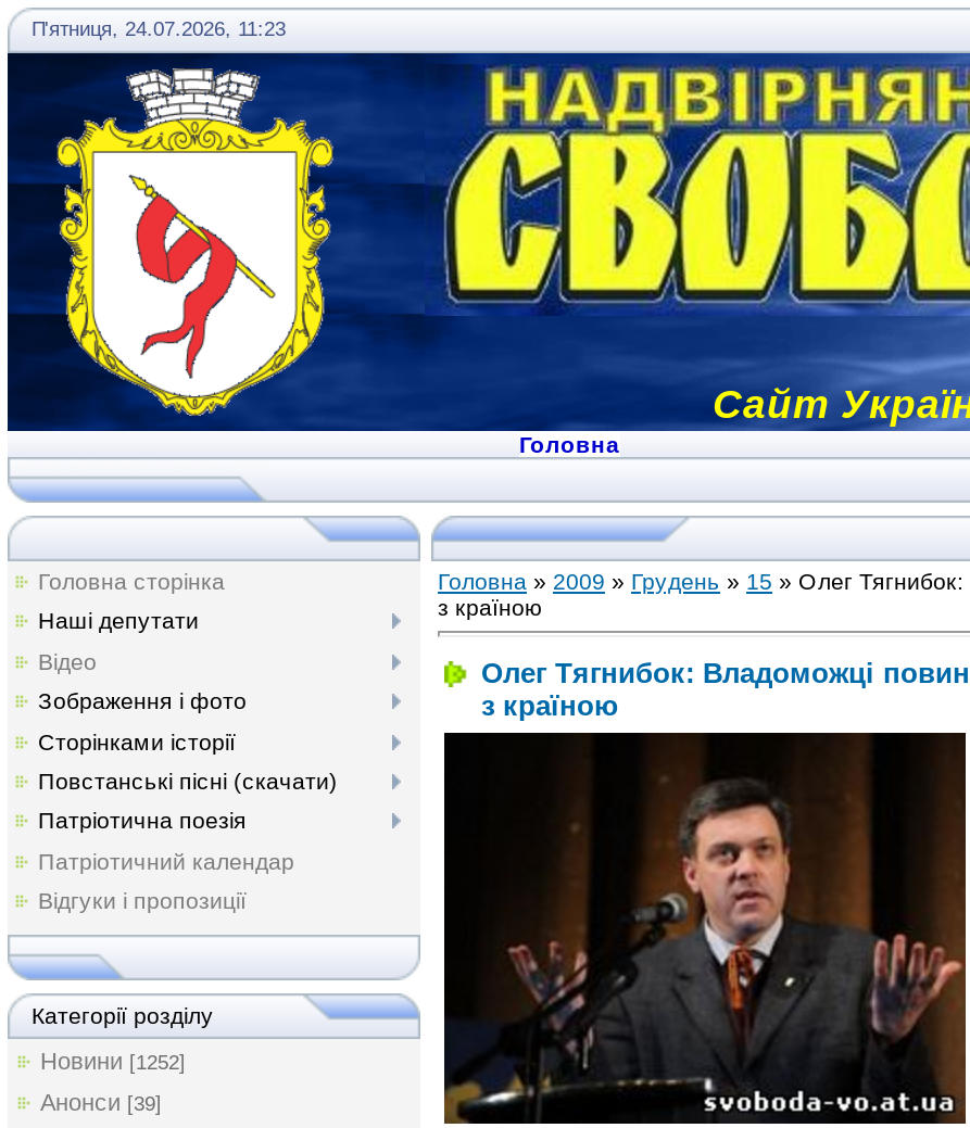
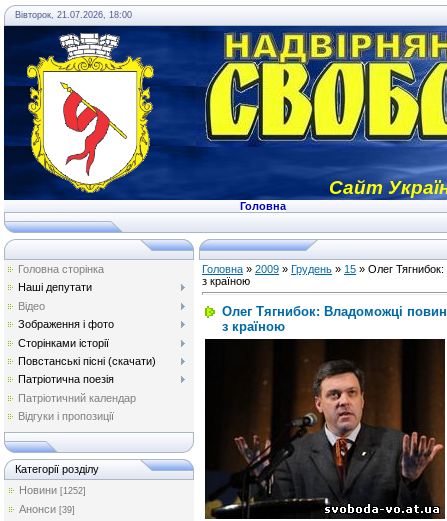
- П'ятниця, 24.07.2026, 11:23
+ Вівторок, 21.07.2026, 18:00
